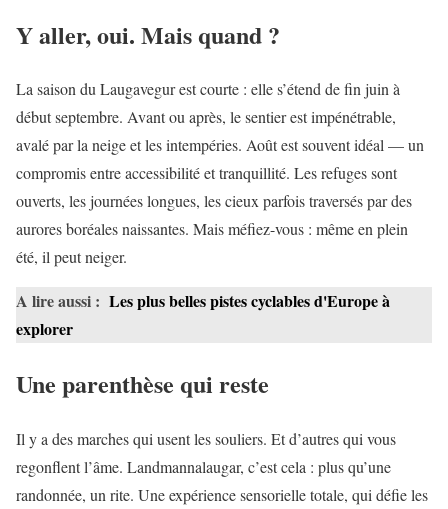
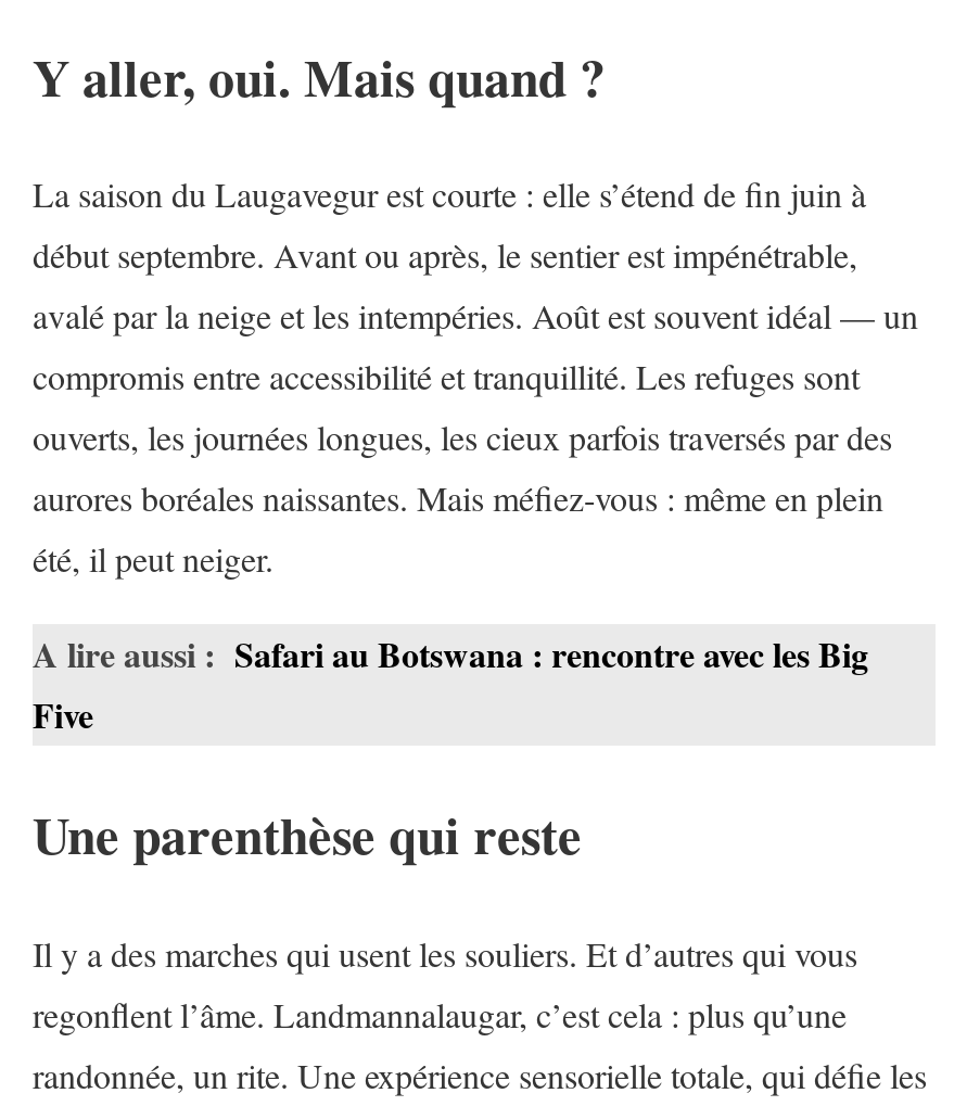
- A lire aussi : Les plus belles pistes cyclables d'Europe à
- explorer
+ A lire aussi : Safari au Botswana : rencontre avec les Big
+ Five
